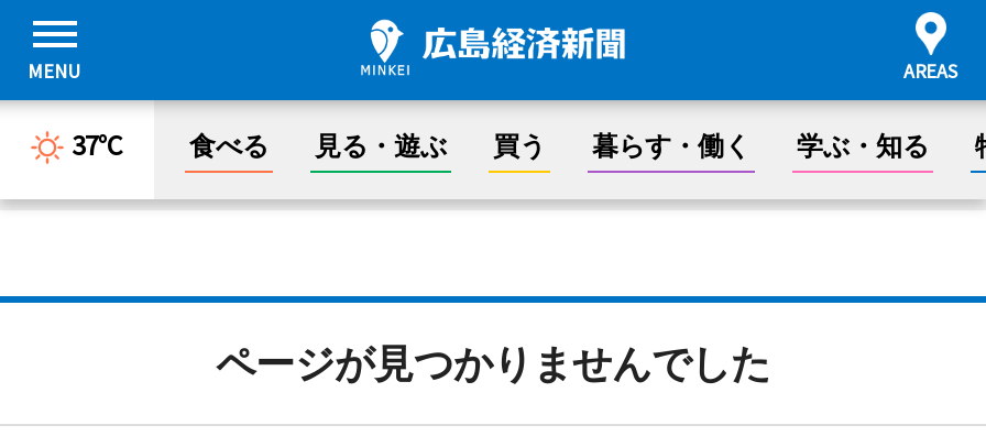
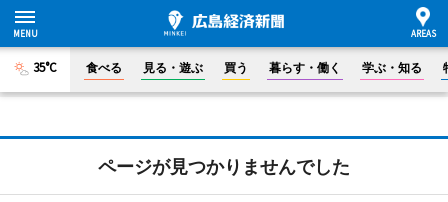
- 37°C
+ 35°C
